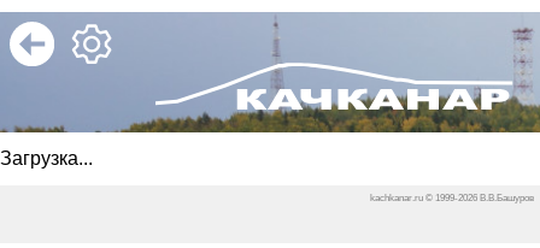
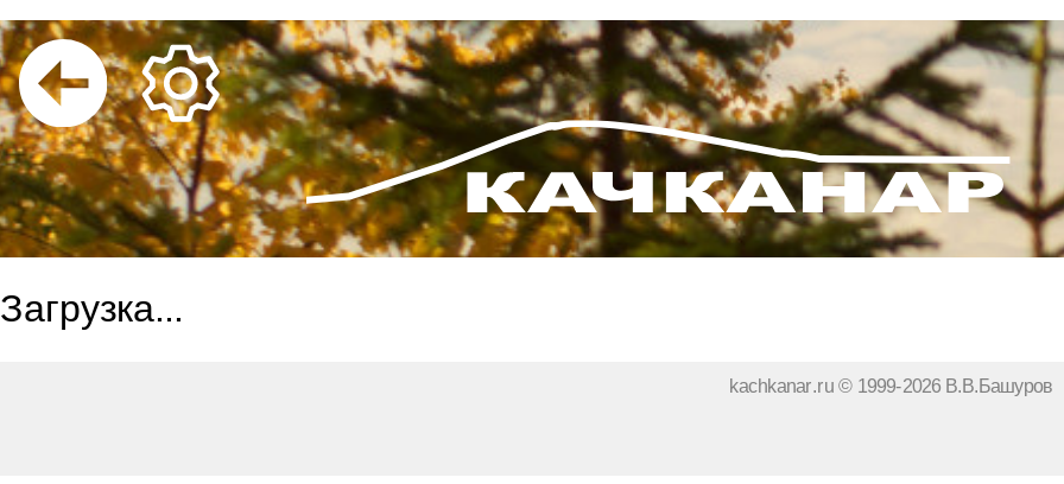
- [image]
+ [image]
